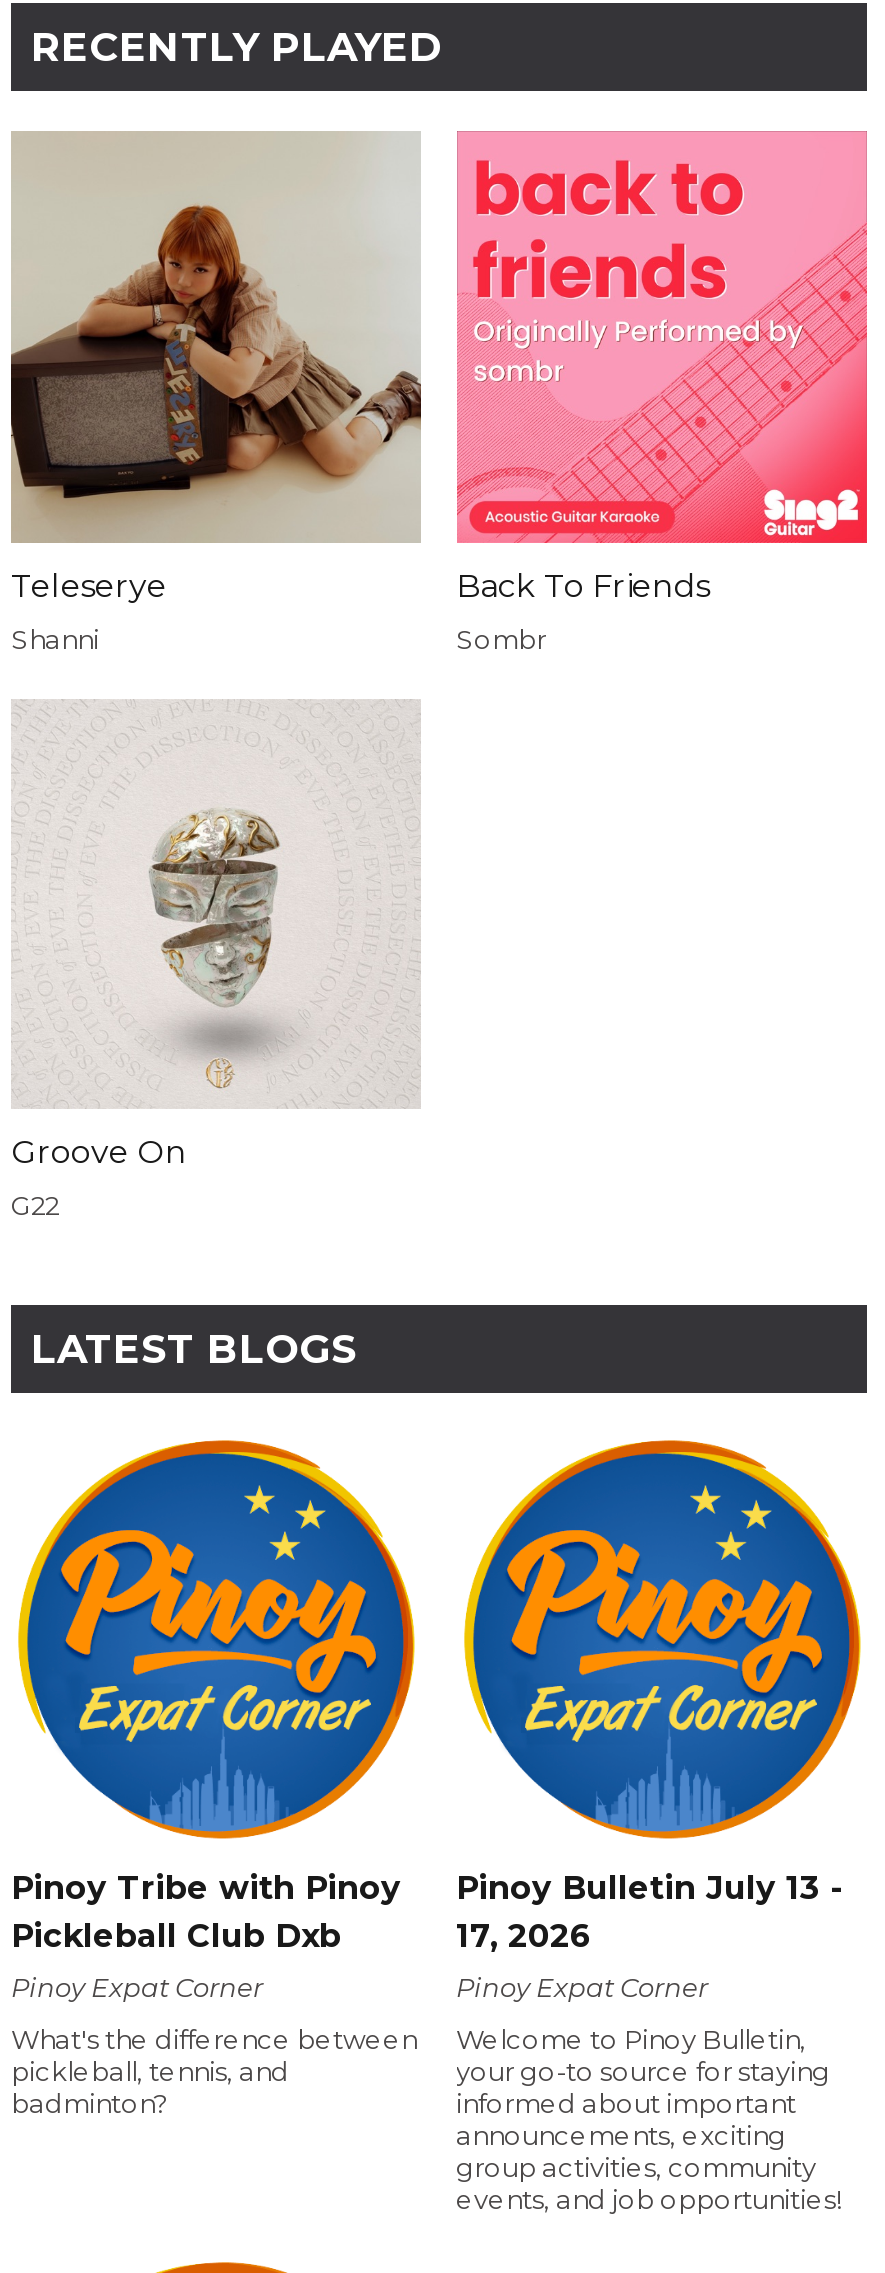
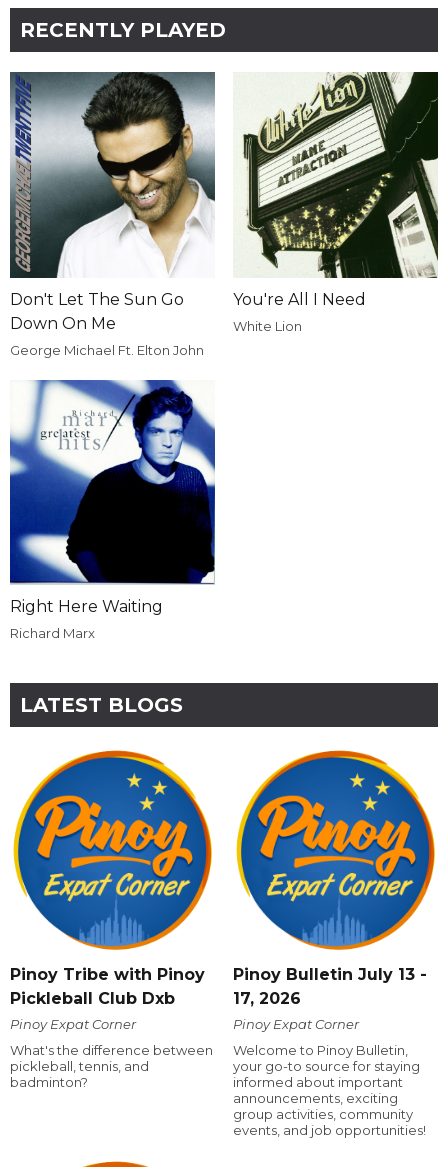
- [image]
- Teleserye
+ [image]
+ Don't Let The Sun Go
+ Down On Me

- [image]
- Back To Friends
+ [image]
+ You're All I Need

- Shanni
+ George Michael Ft. Elton John

- Sombr
+ White Lion

- [image]
- Groove On
+ [image]
+ Right Here Waiting

- G22
+ Richard Marx
